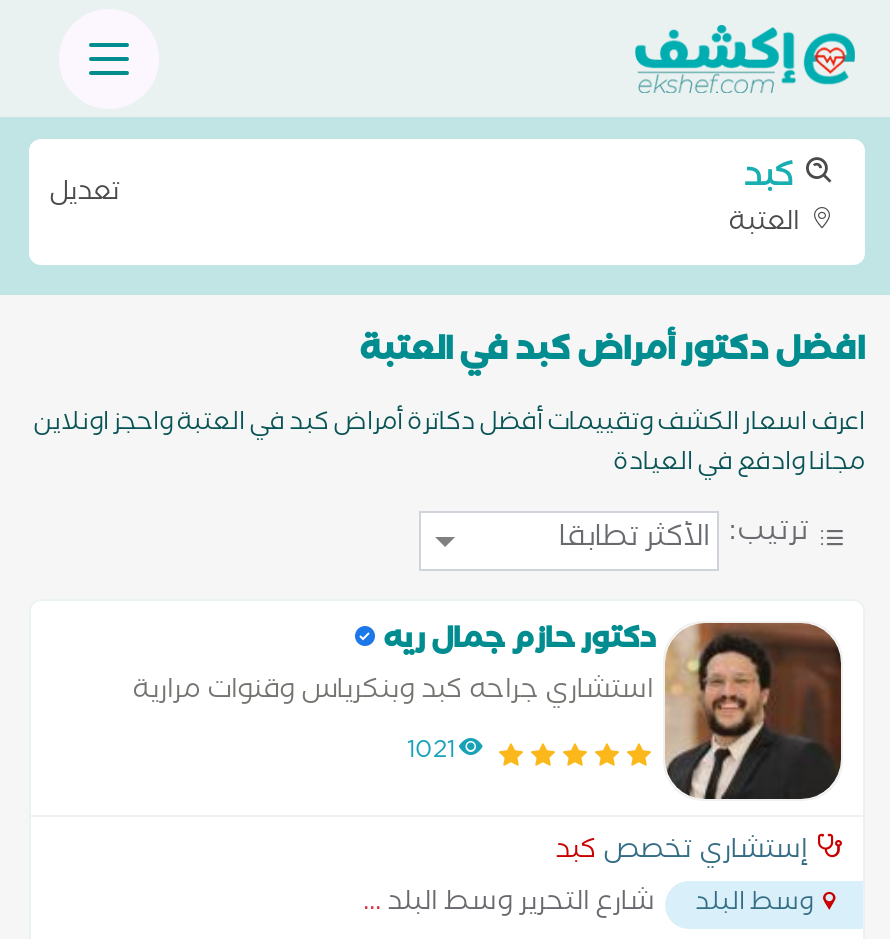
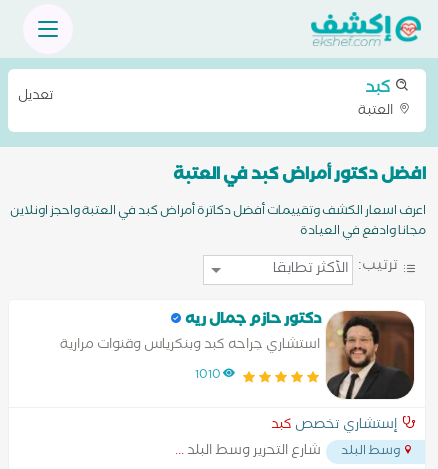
- 1021
+ 1010
